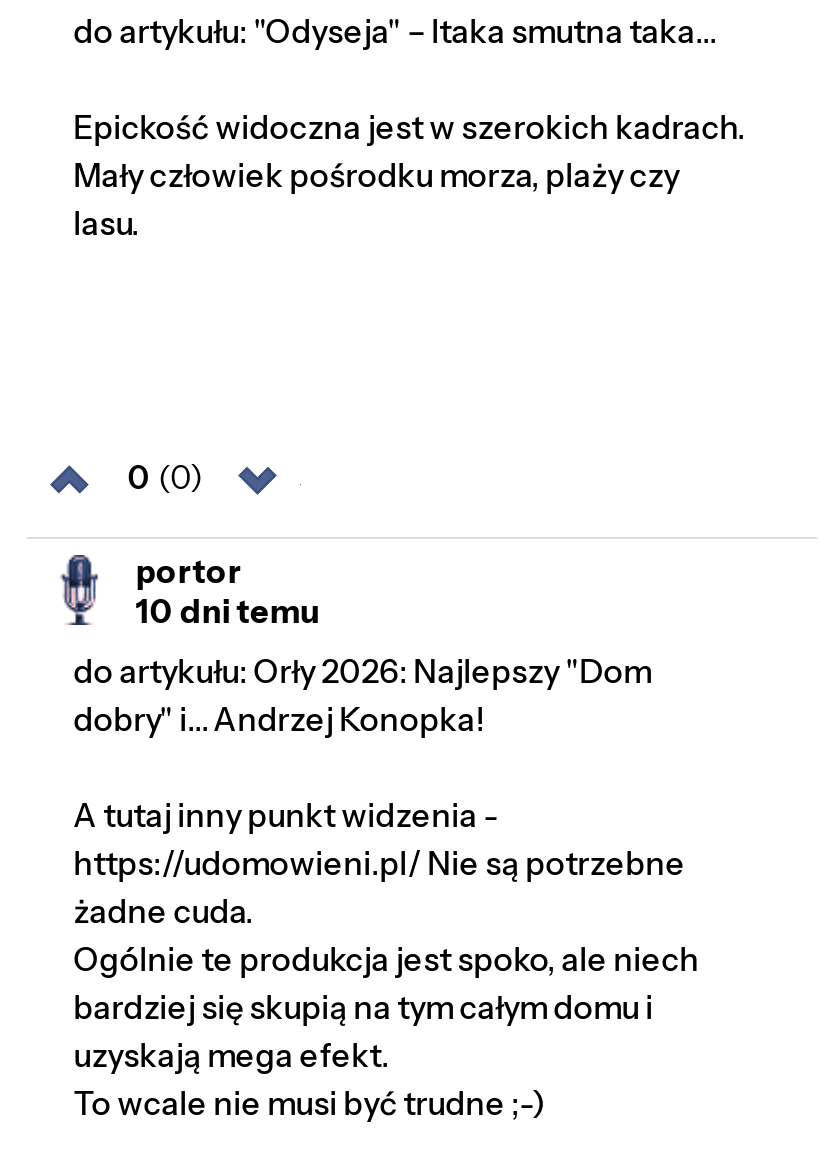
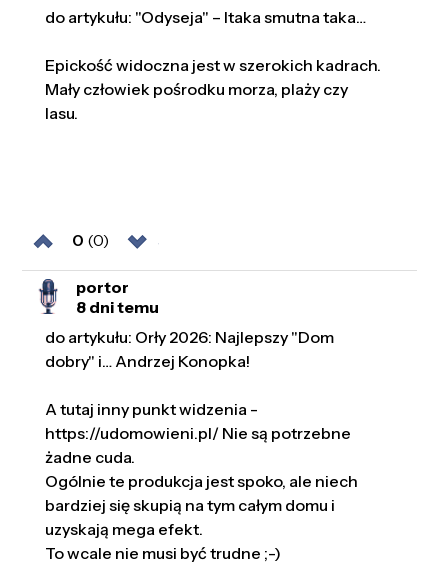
- 10 dni temu
+ 8 dni temu
